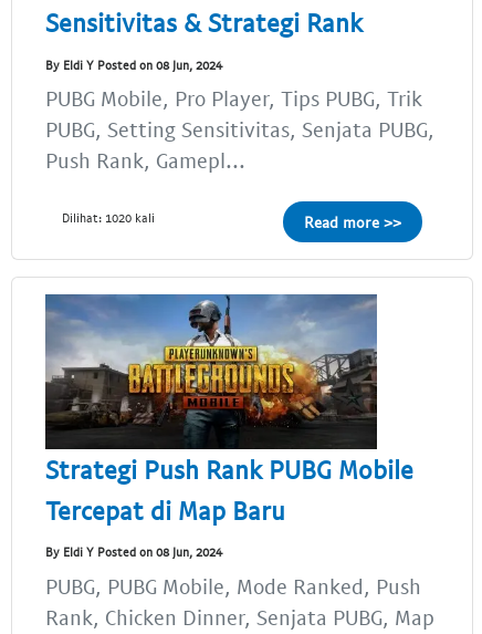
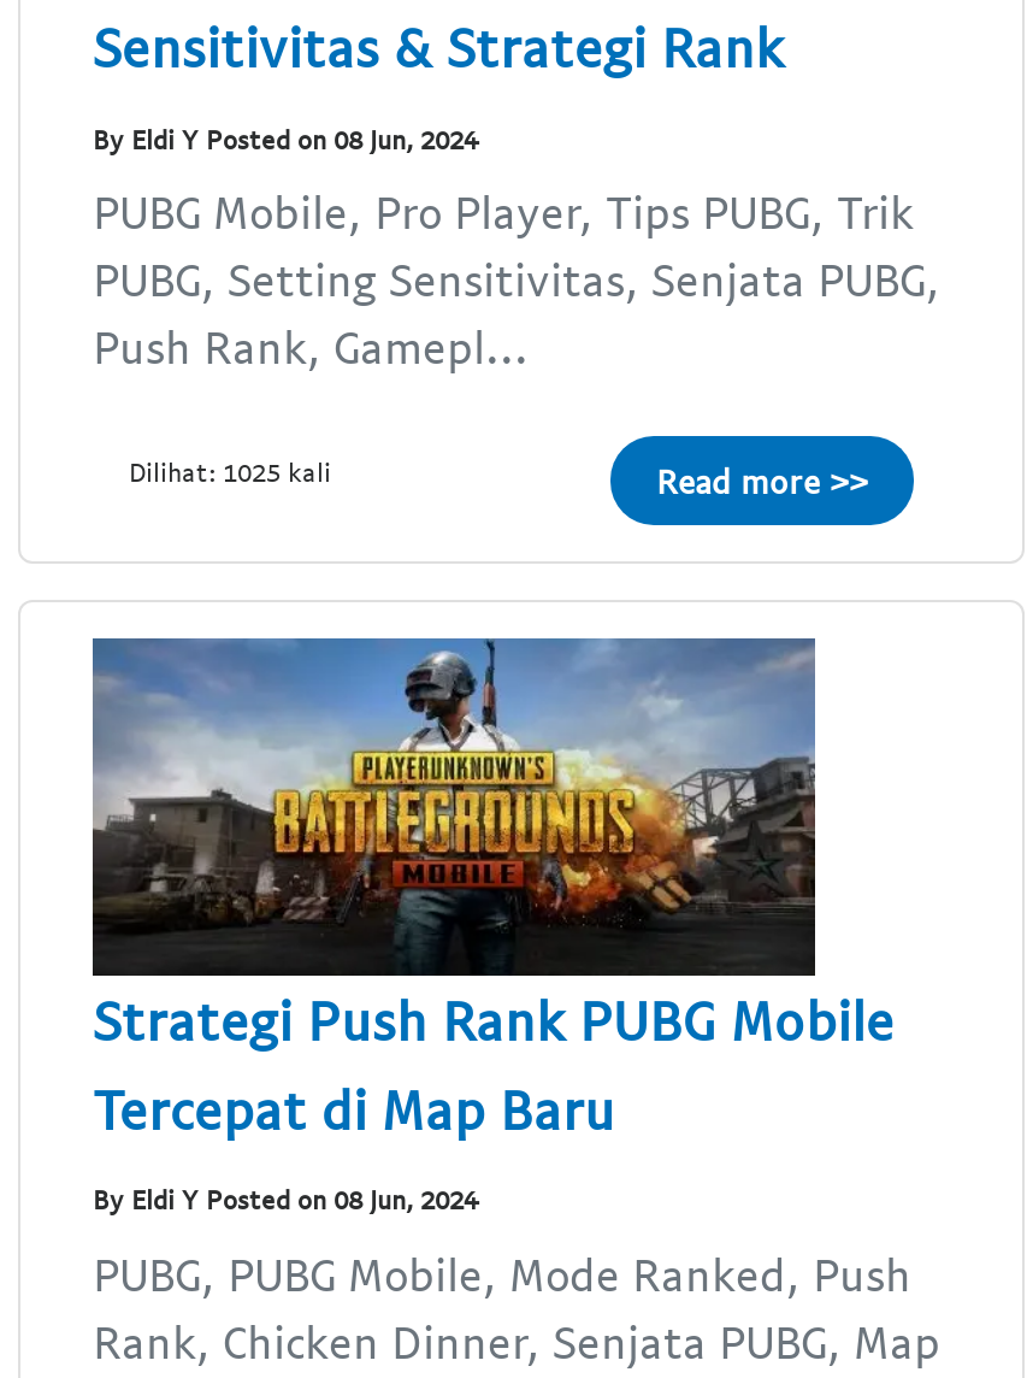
- Dilihat: 1020 kali
+ Dilihat: 1025 kali
